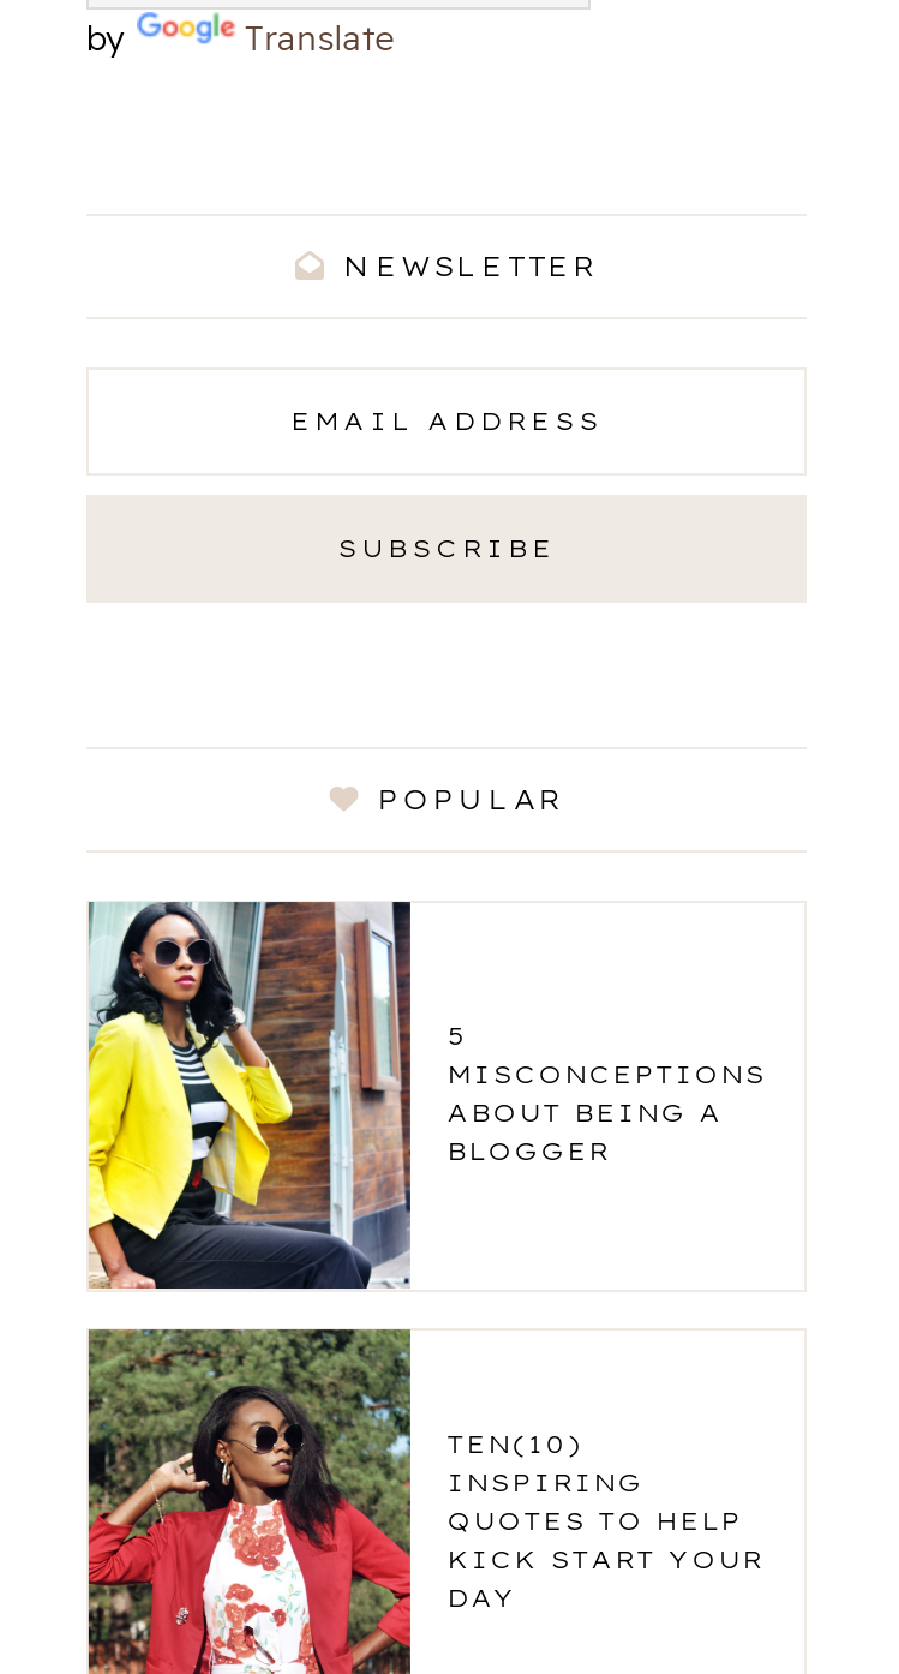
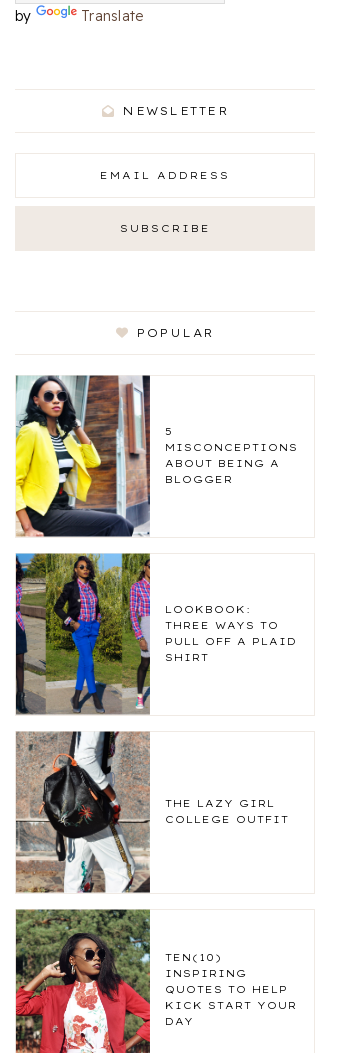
+ [image]
+ LOOKBOOK:
+ THREE WAYS TO
+ PULL OFF A PLAID
+ SHIRT

+ [image]
+ THE LAZY GIRL
+ COLLEGE OUTFIT
